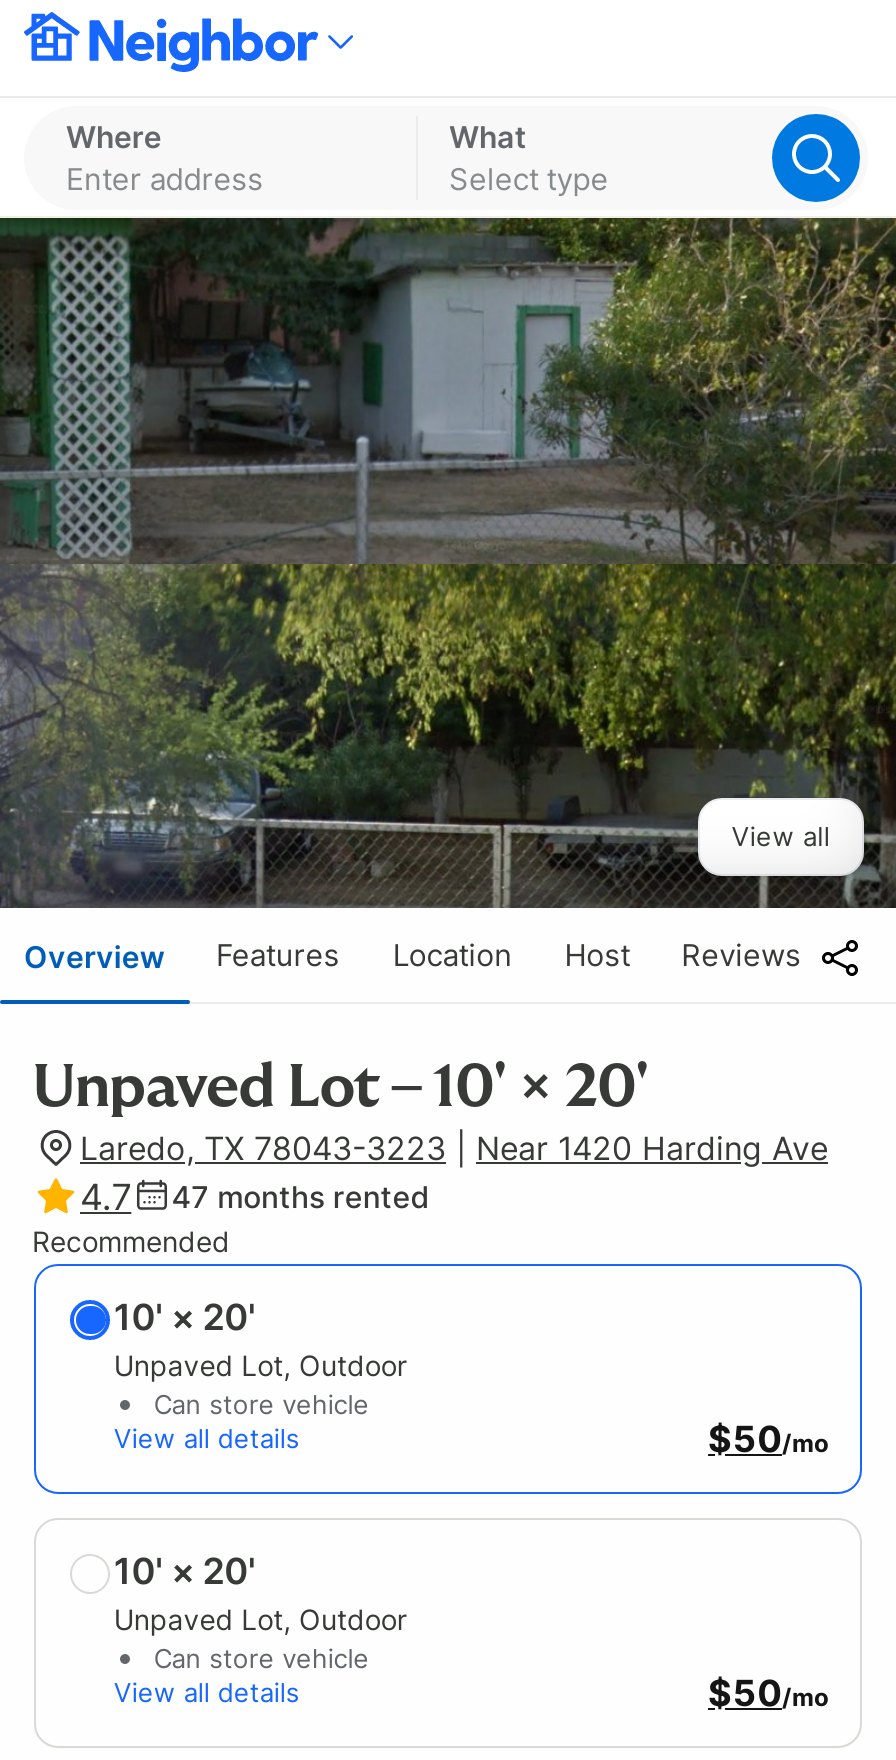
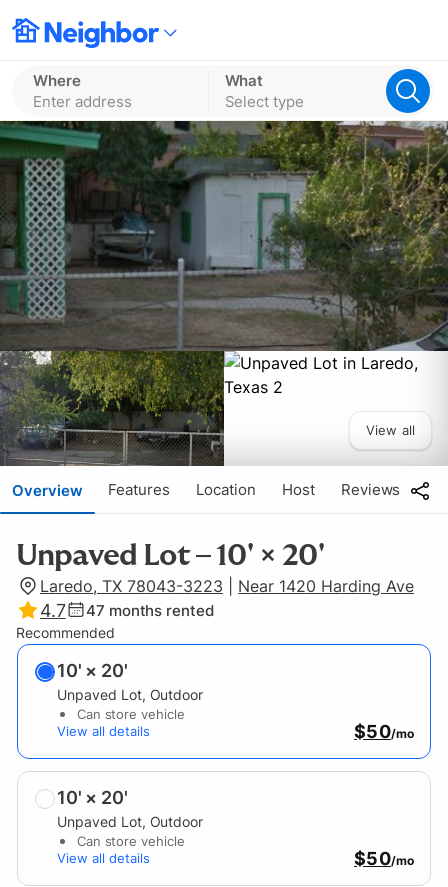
- [image]
+ [image]
